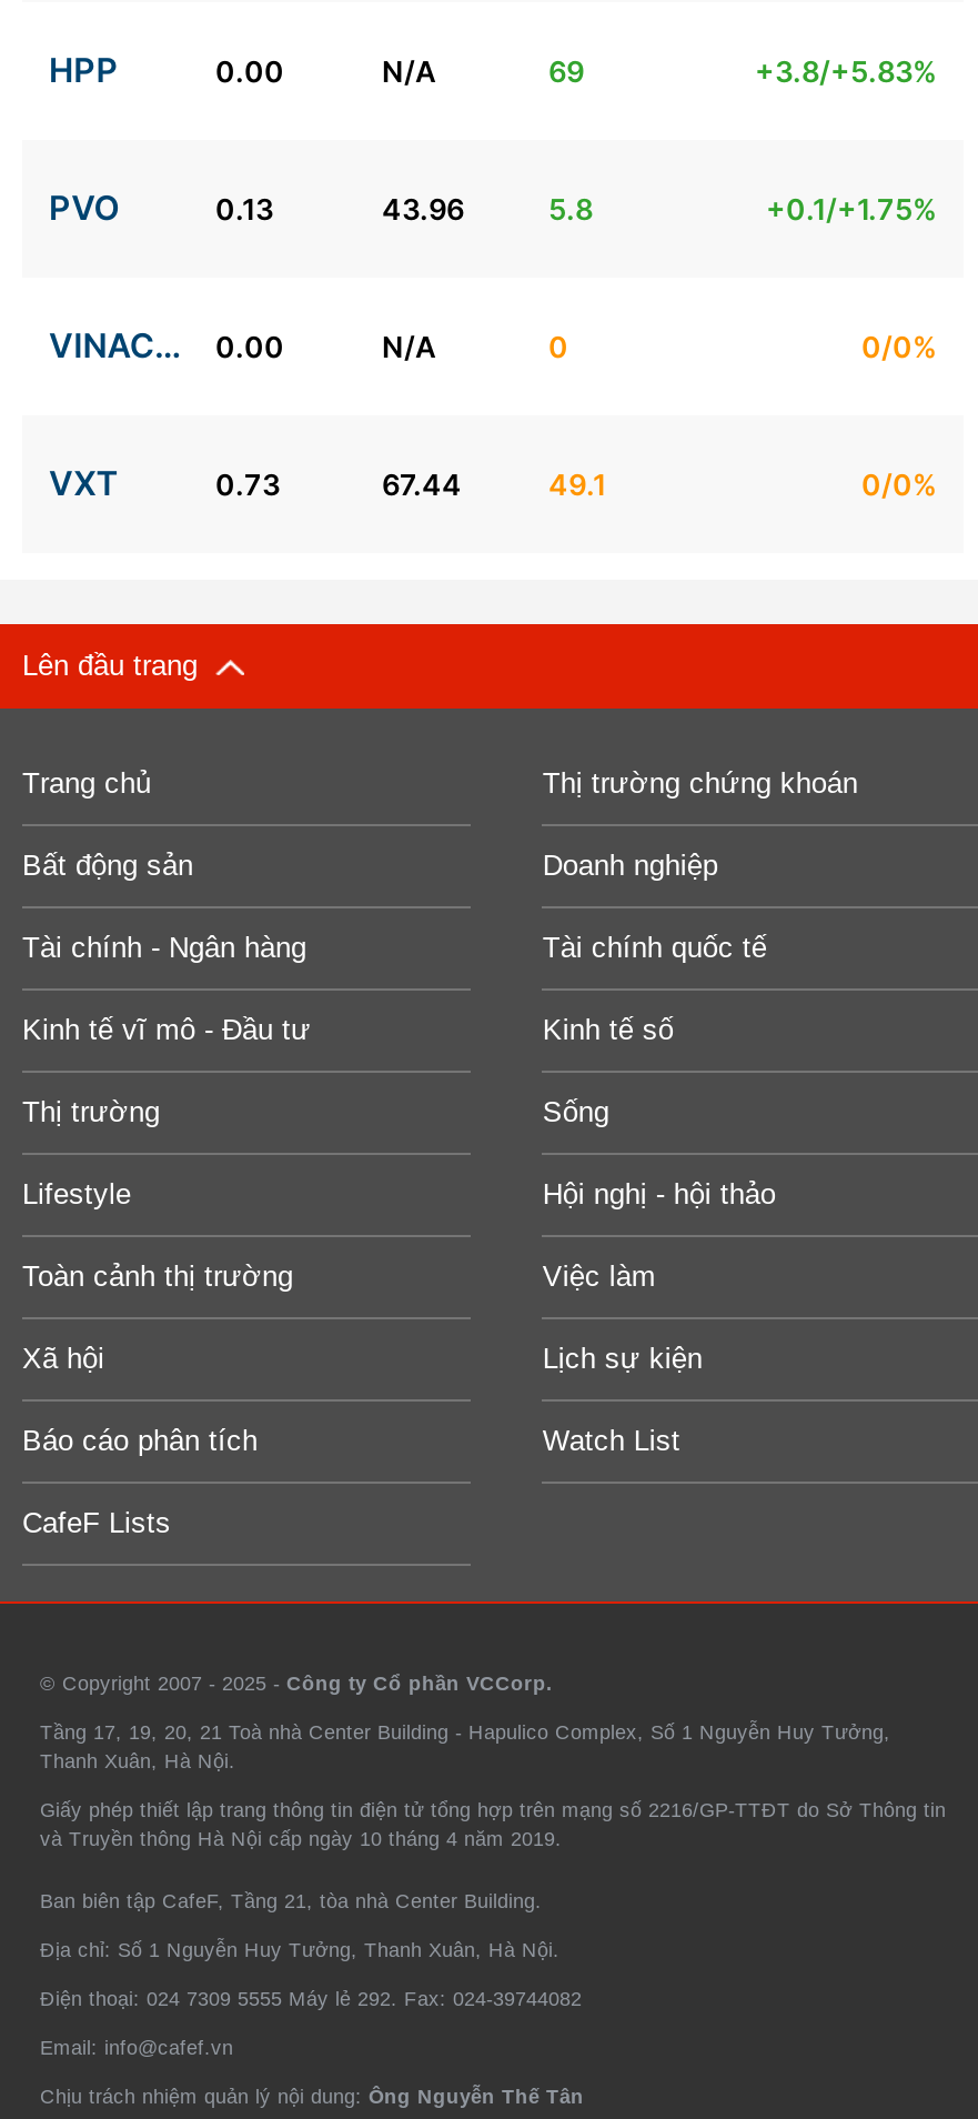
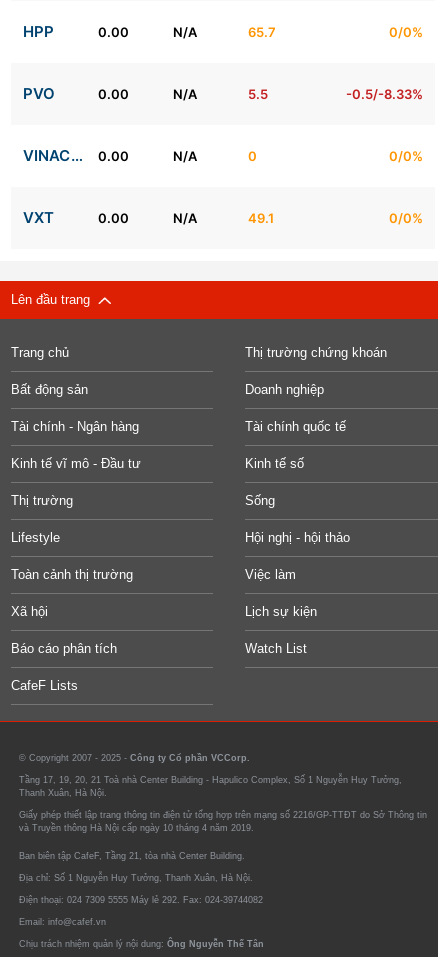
- 69
+ 65.7

- +3.8/+5.83%
+ 0/0%

- 0.13
- 43.96
- 5.8
- +0.1/+1.75%
+ 0.00
+ N/A
+ 5.5
+ -0.5/-8.33%

- 0.73
- 67.44
+ 0.00
+ N/A
